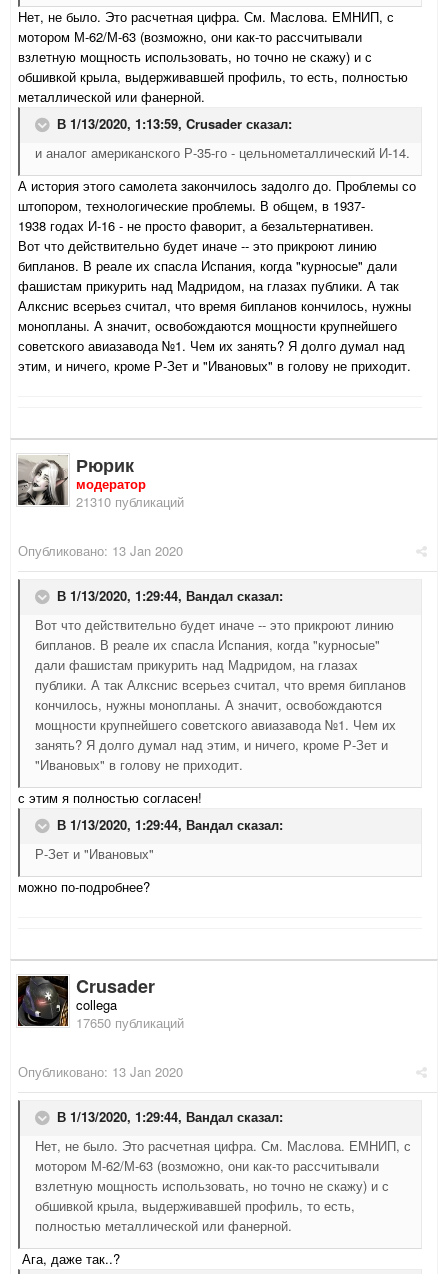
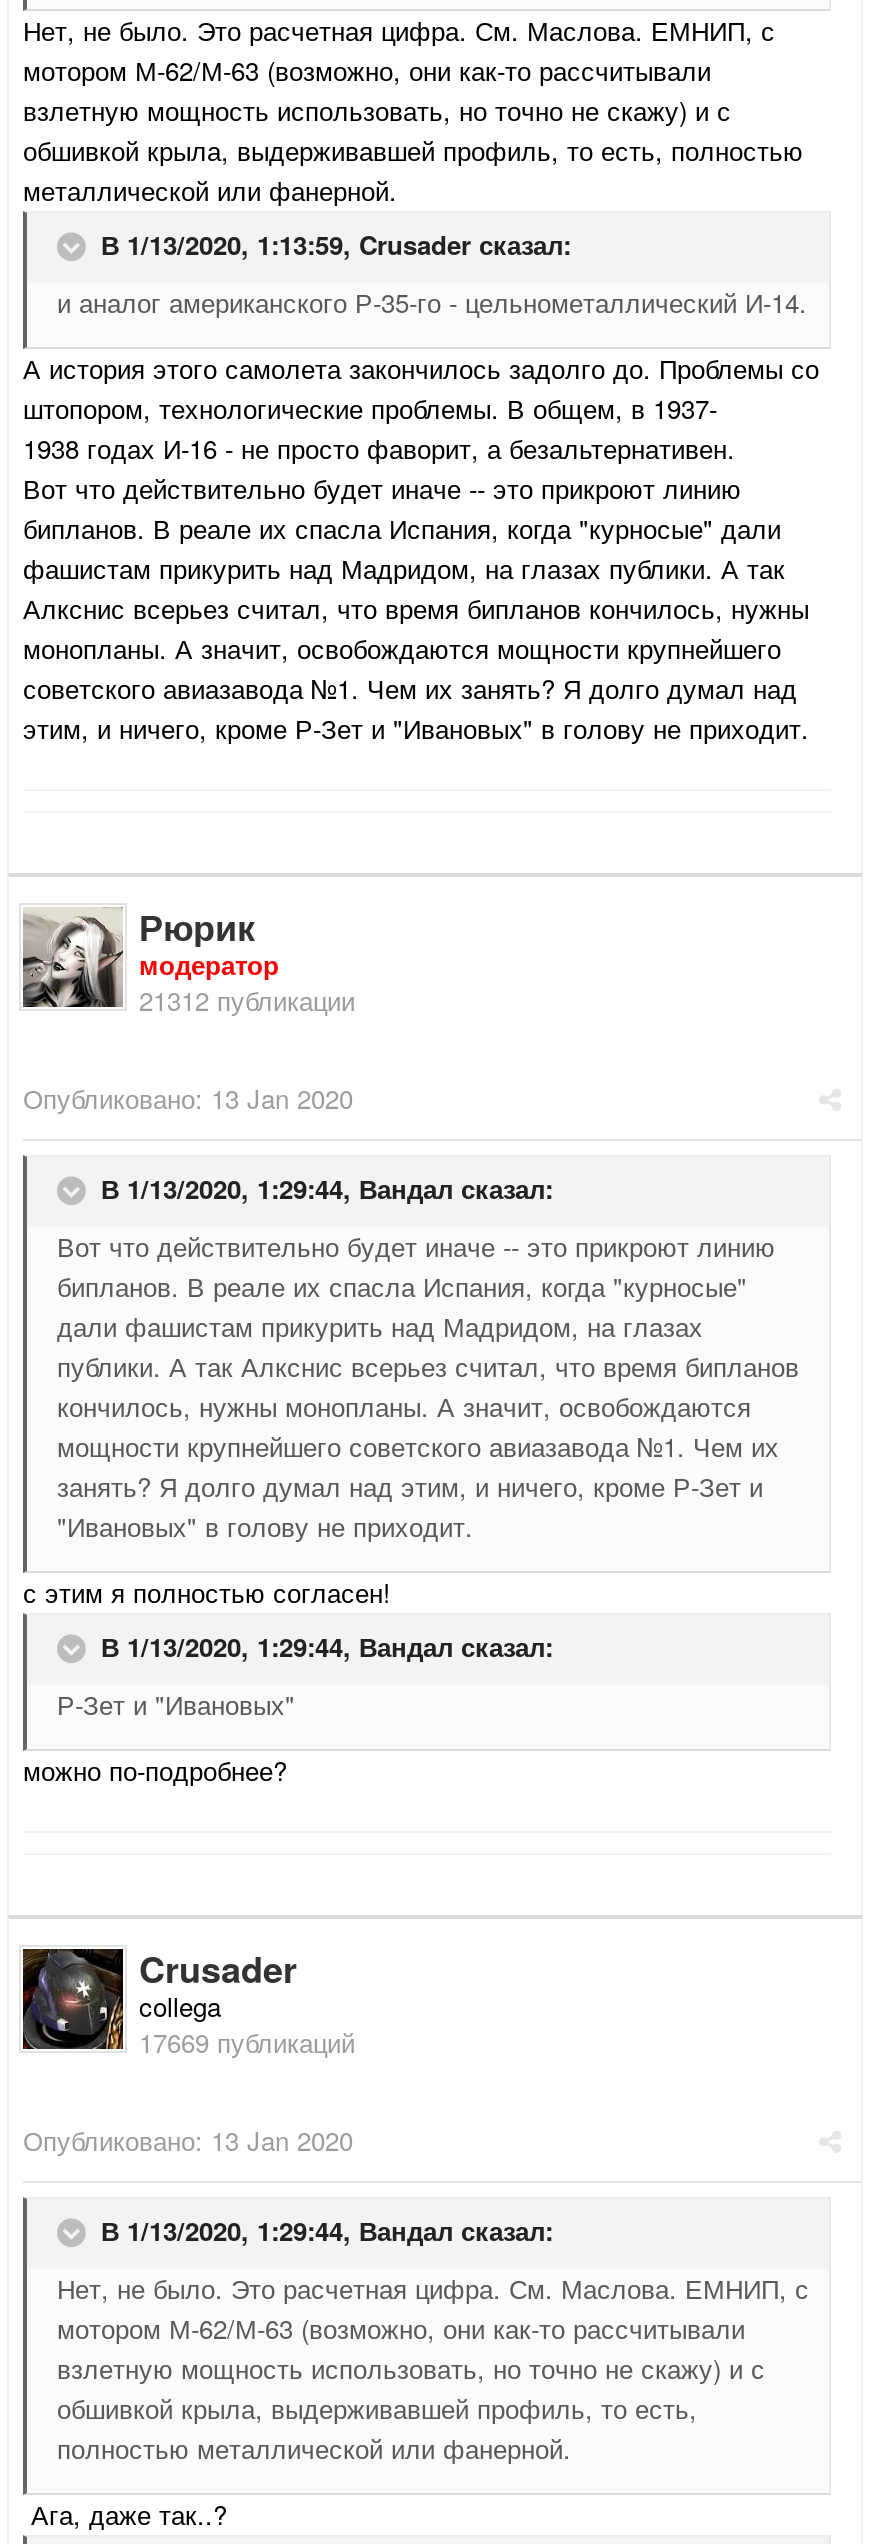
- 21310 публикаций
+ 21312 публикации

- 17650 публикаций
+ 17669 публикаций
